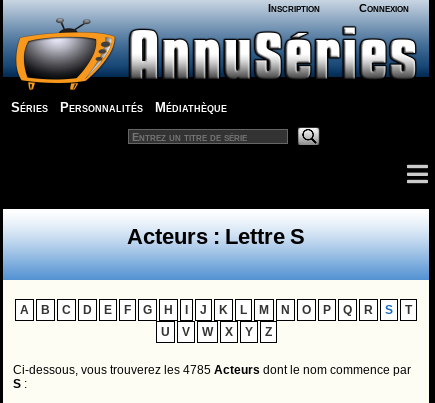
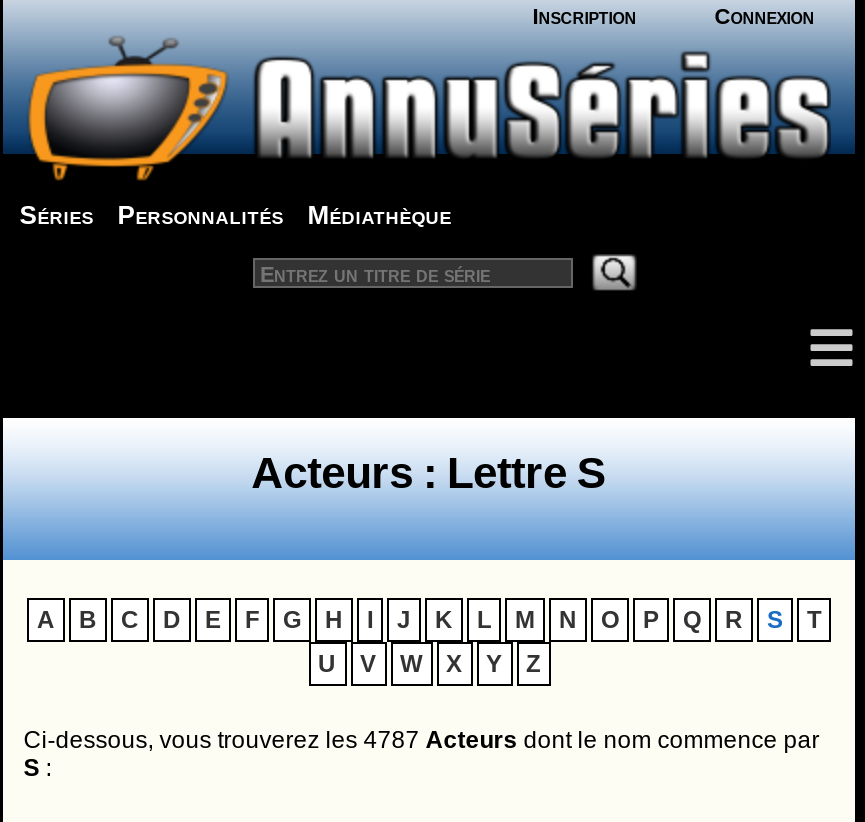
- Ci-dessous, vous trouverez les 4785 Acteurs dont le nom commence par
+ Ci-dessous, vous trouverez les 4787 Acteurs dont le nom commence par
